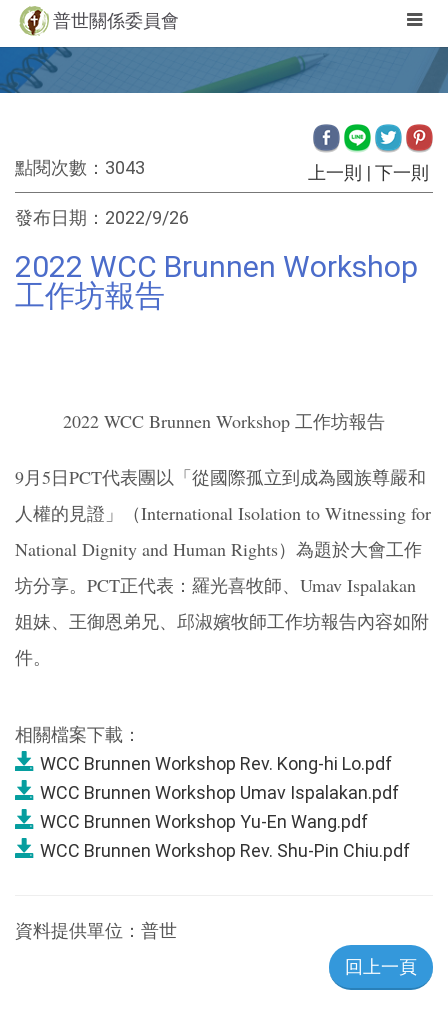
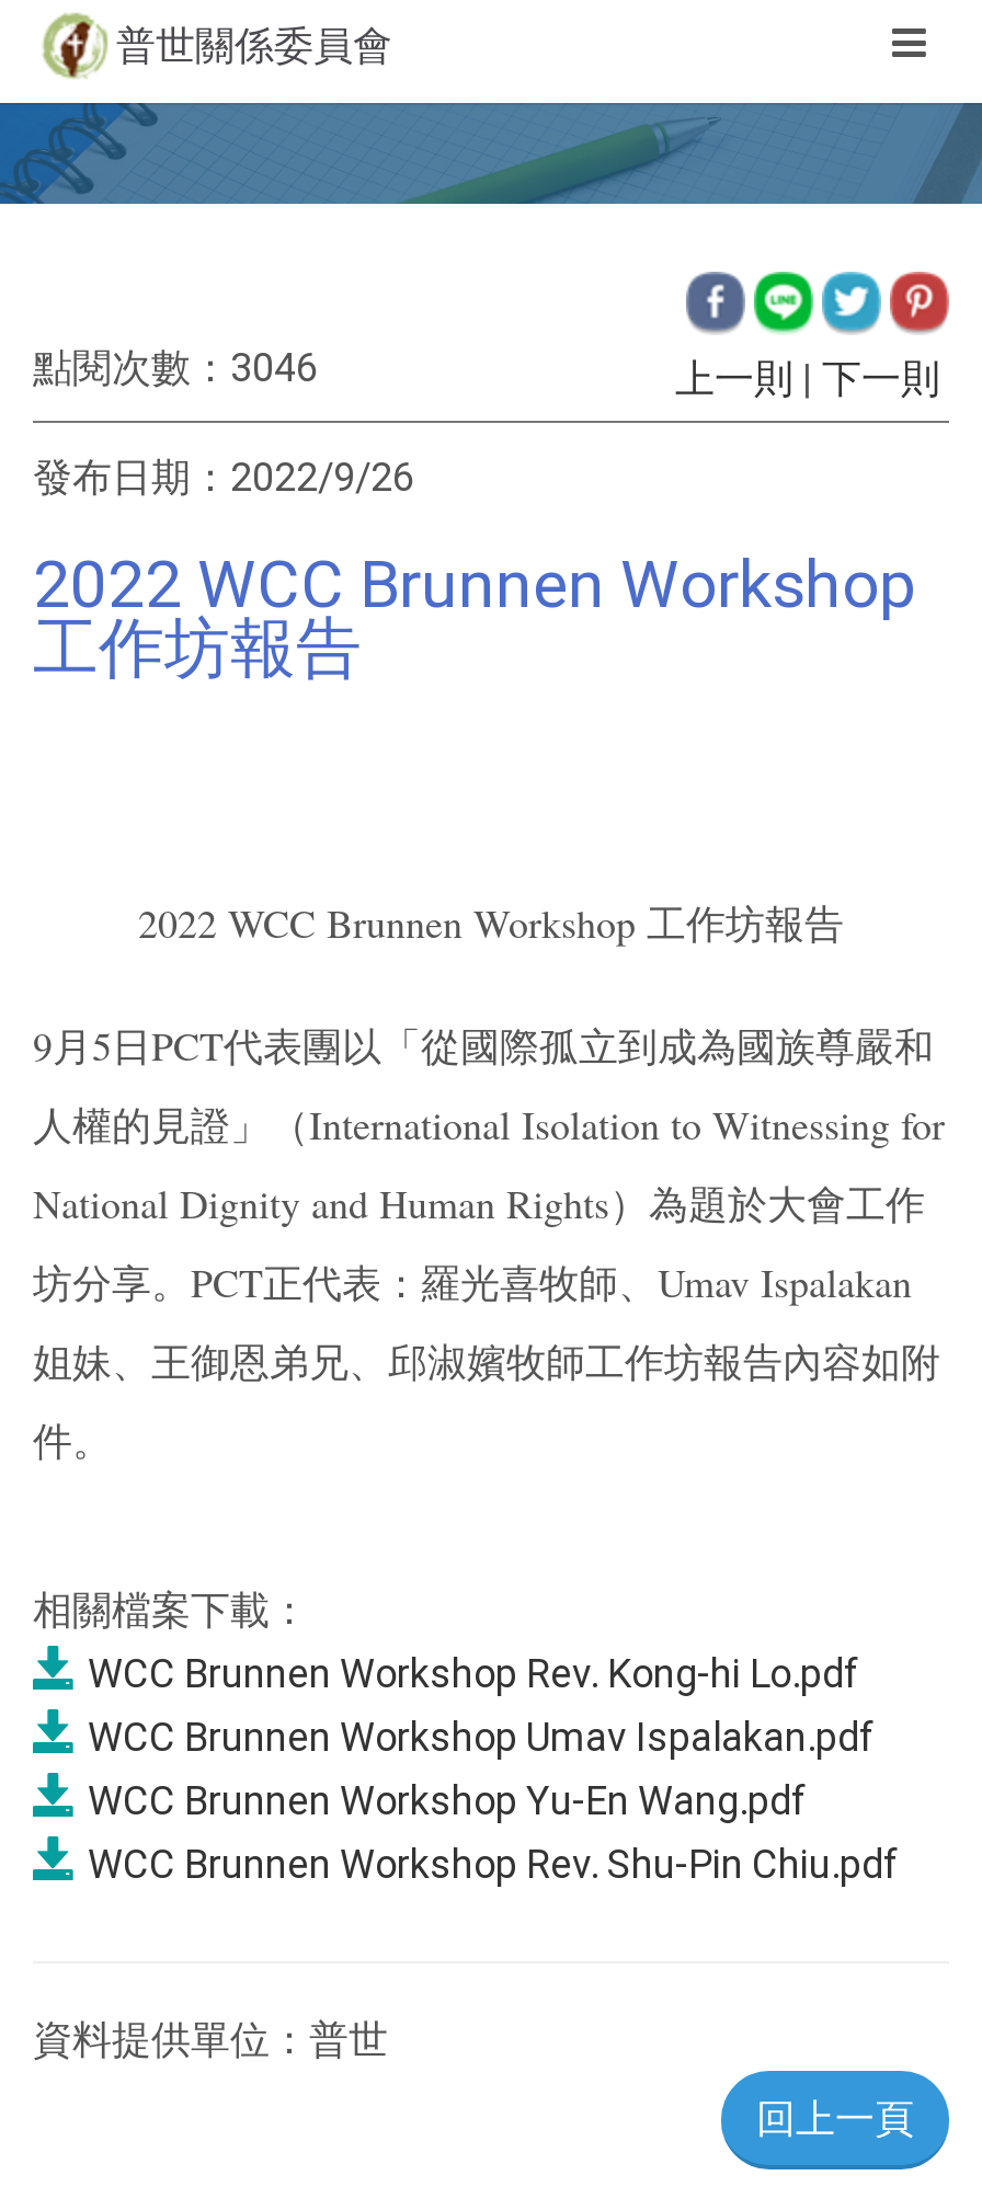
- 點閱次數：3043
+ 點閱次數：3046
